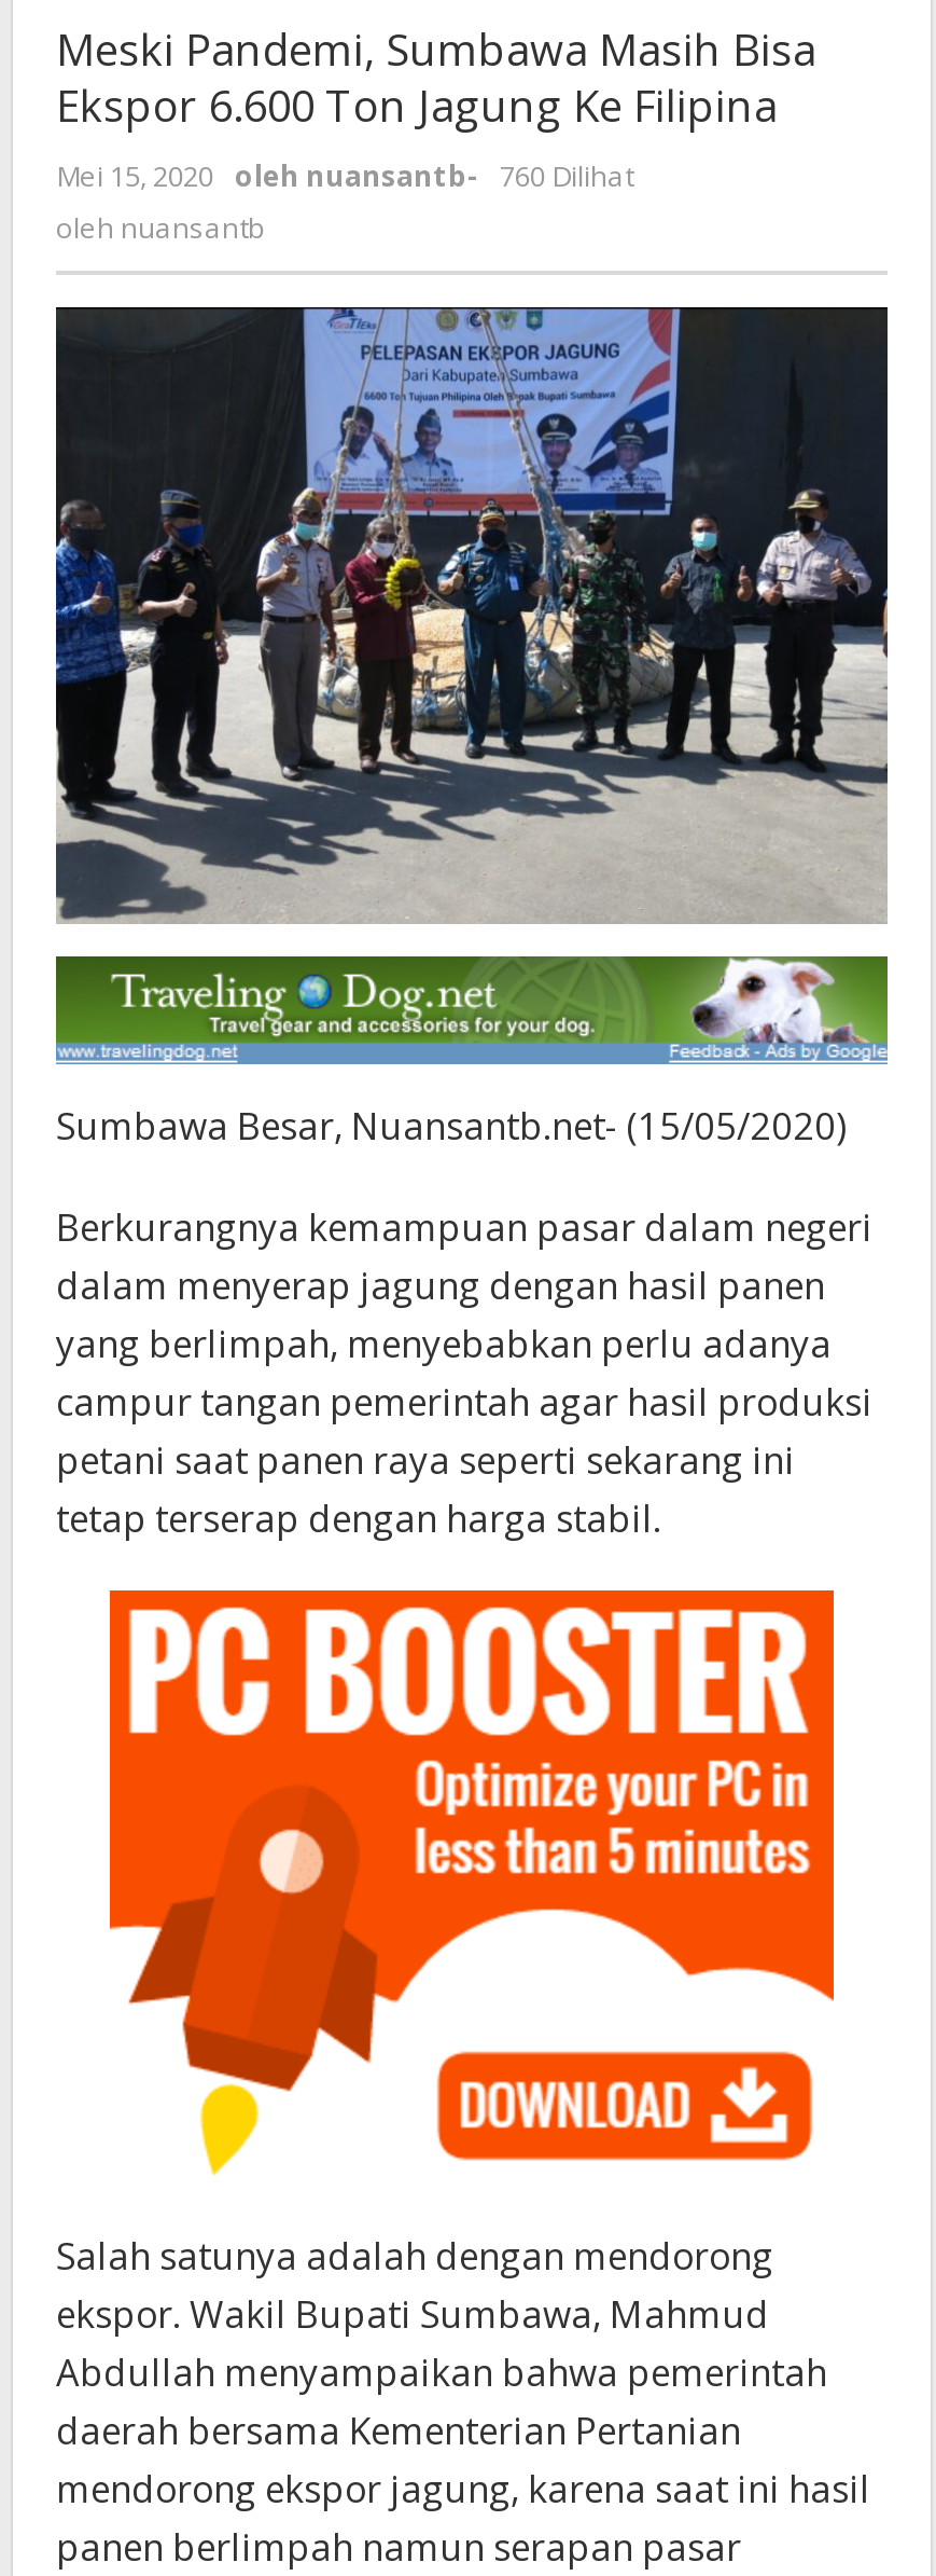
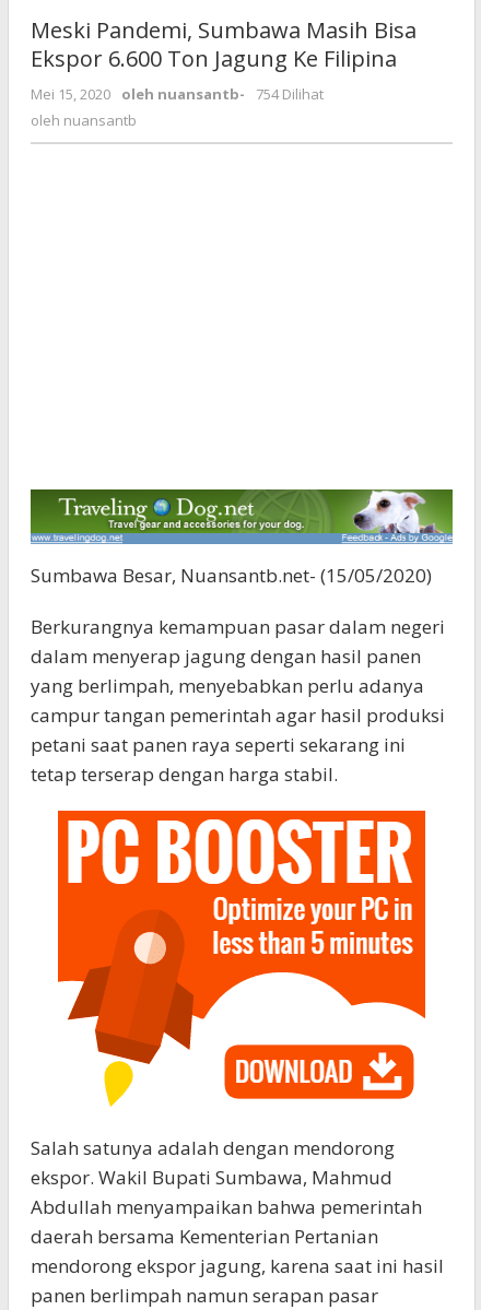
- Mei 15, 2020 oleh nuansantb- 760 Dilihat
+ Mei 15, 2020 oleh nuansantb- 754 Dilihat

- [image]
